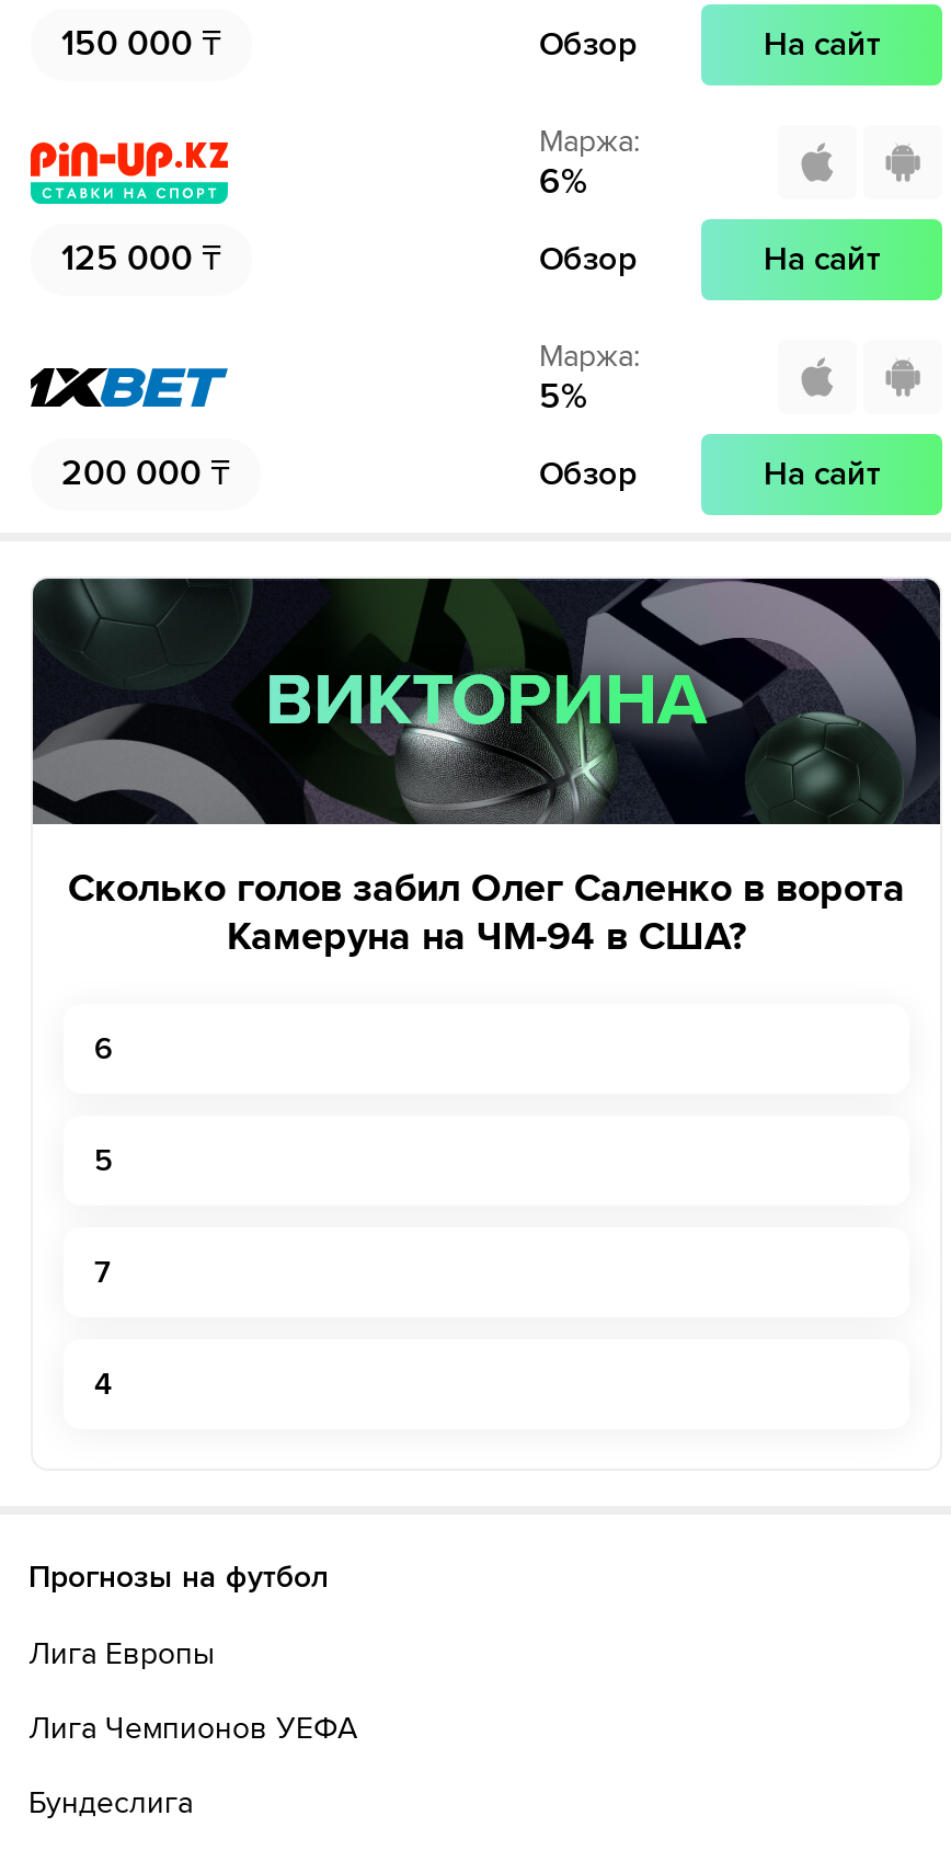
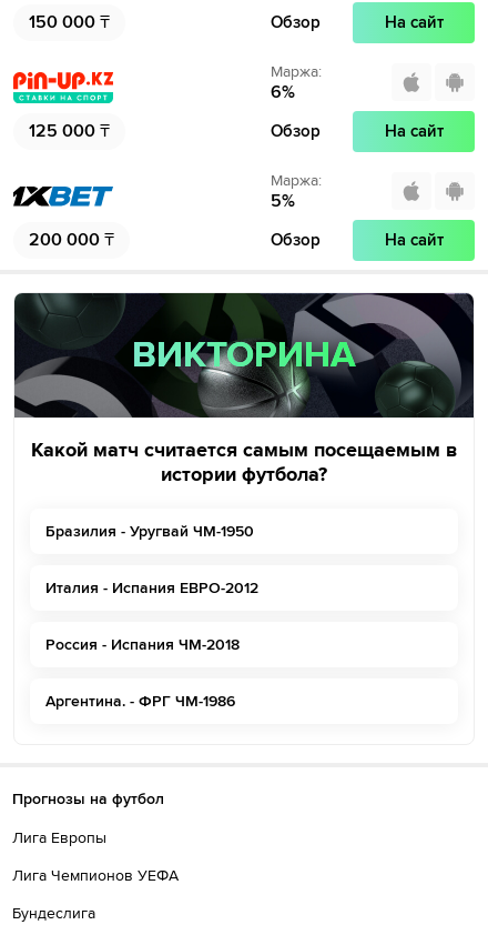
- Сколько голов забил Олег Саленко в ворота
- Камеруна на ЧМ-94 в США?
+ Какой матч считается самым посещаемым в
+ истории футбола?

- 6
+ Бразилия - Уругвай ЧМ-1950

- 5
+ Италия - Испания ЕВРО-2012

- 7
+ Россия - Испания ЧМ-2018

- 4
+ Аргентина. - ФРГ ЧМ-1986
